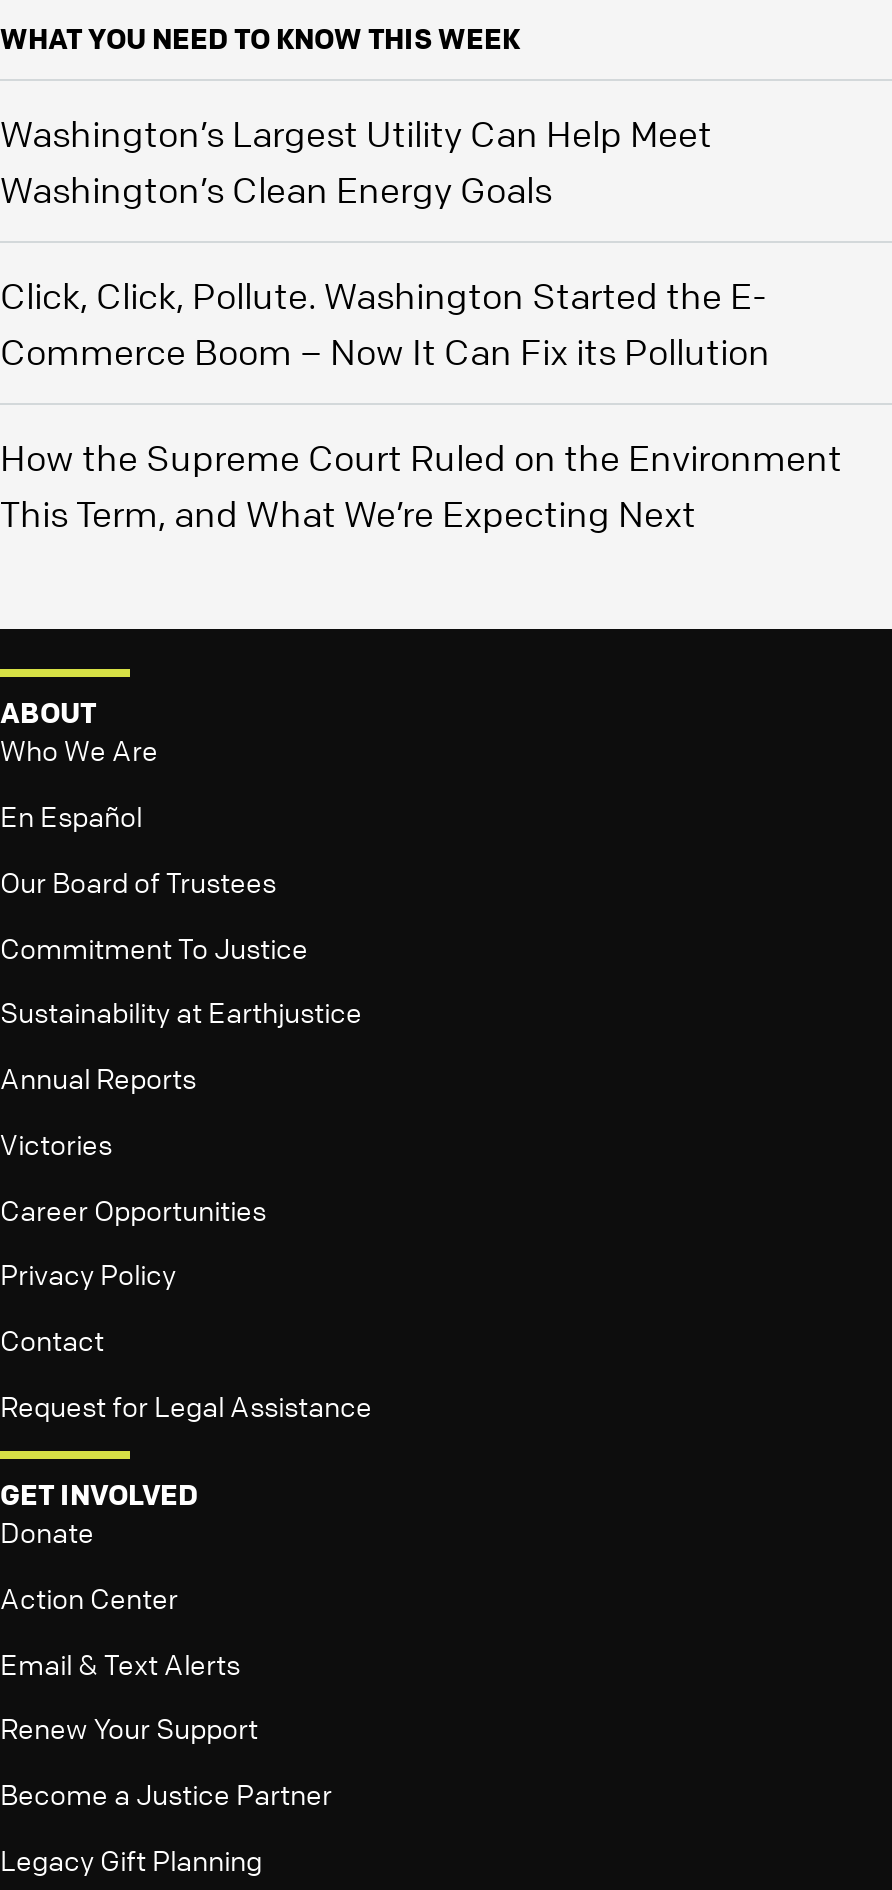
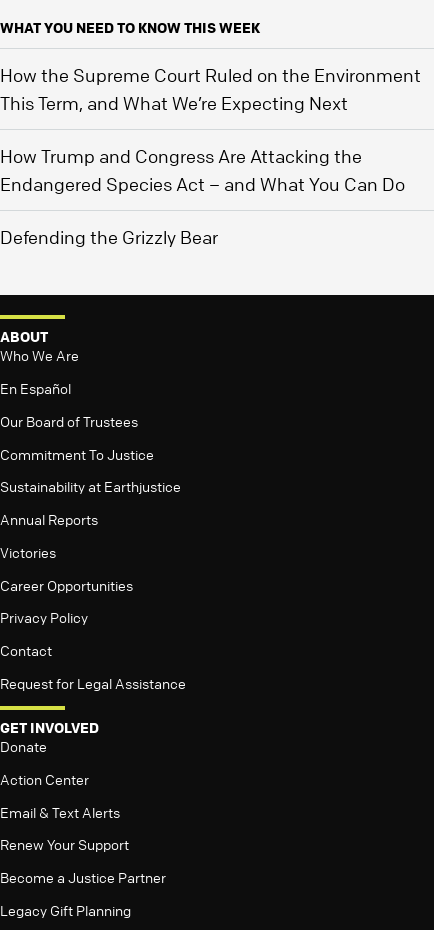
- Washington’s Largest Utility Can Help Meet
- Washington’s Clean Energy Goals
- Click, Click, Pollute. Washington Started the E-
- Commerce Boom – Now It Can Fix its Pollution

moved up: How the Supreme Court Ruled on the Environment | This Term, and What We’re Expecting Next

+ How Trump and Congress Are Attacking the
+ Endangered Species Act – and What You Can Do
+ Defending the Grizzly Bear
